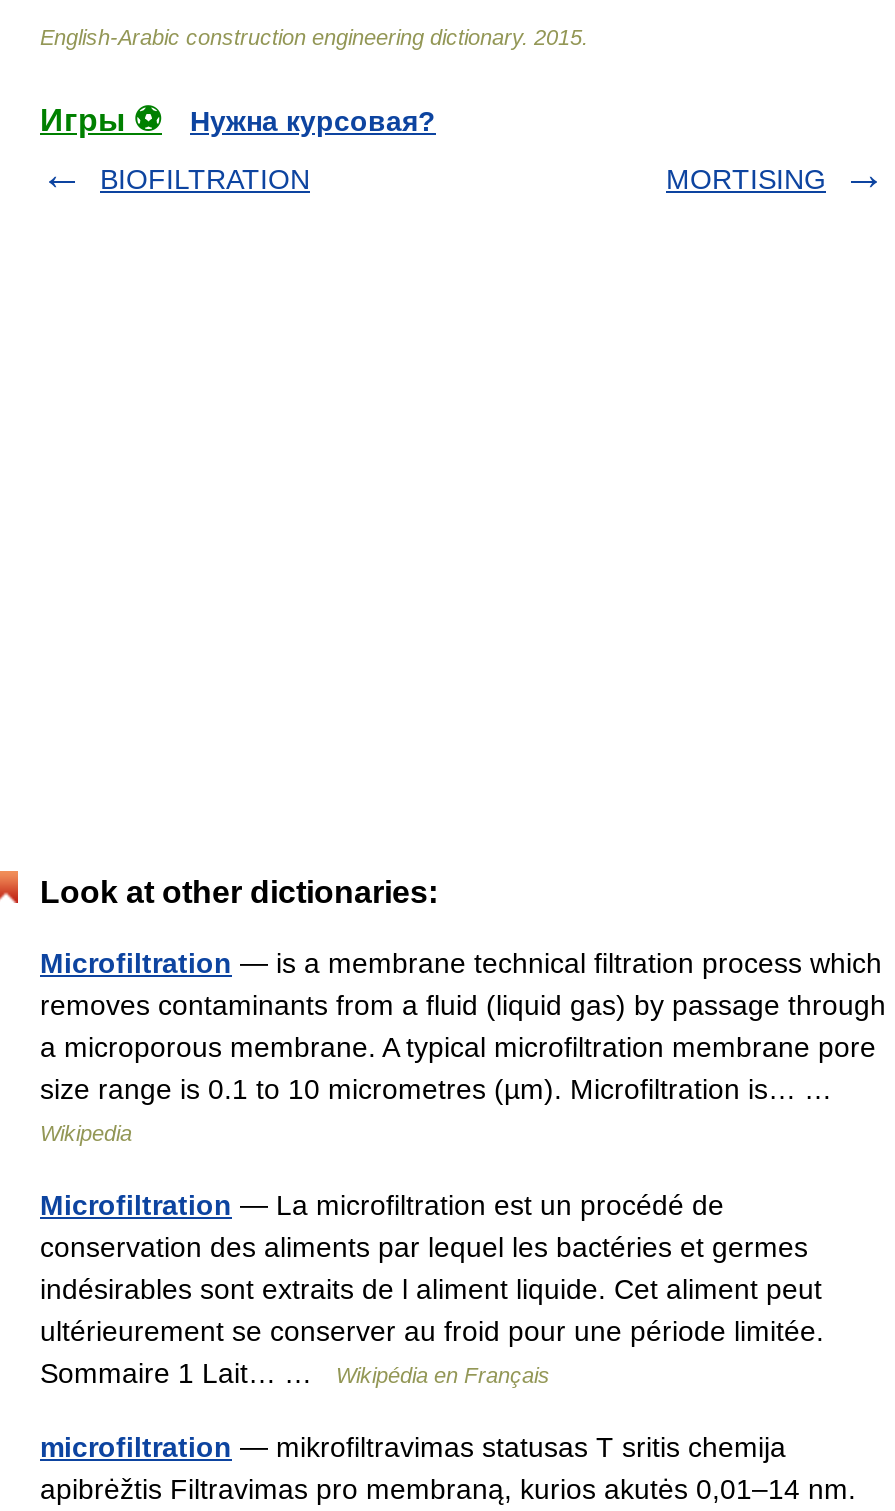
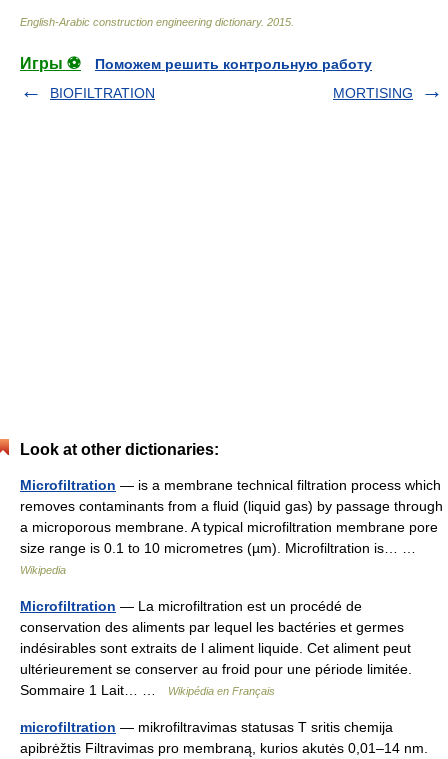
- Нужна курсовая?
+ Поможем решить контрольную работу
